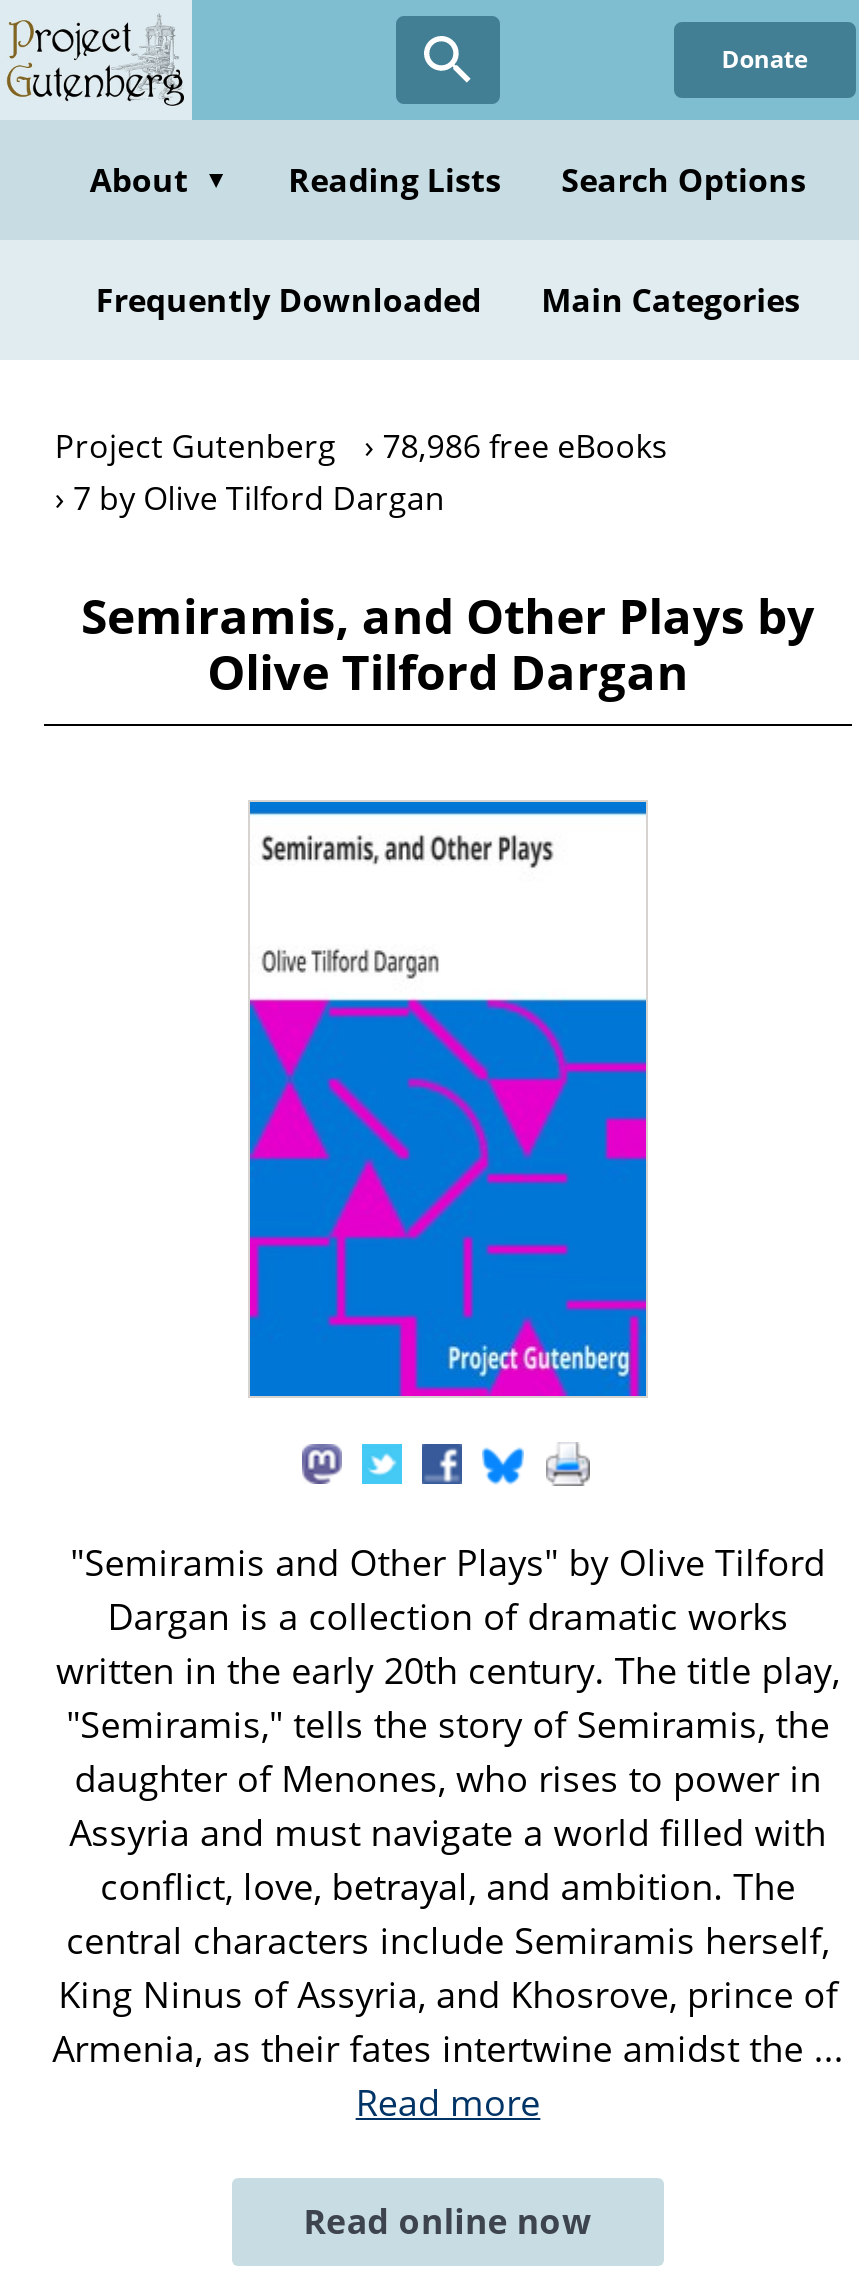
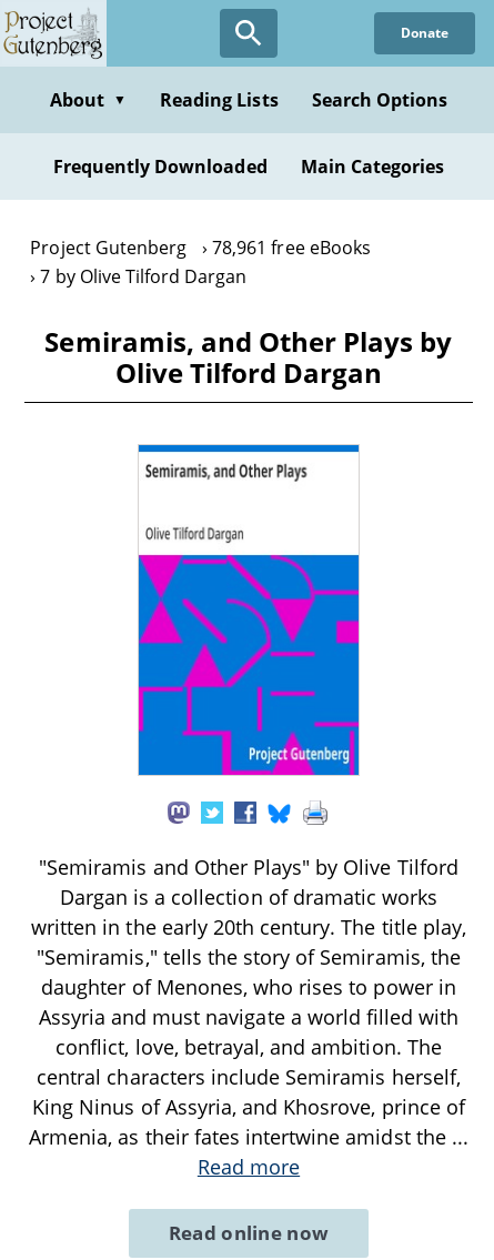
- Project Gutenberg 78,986 free eBooks
+ Project Gutenberg 78,961 free eBooks
